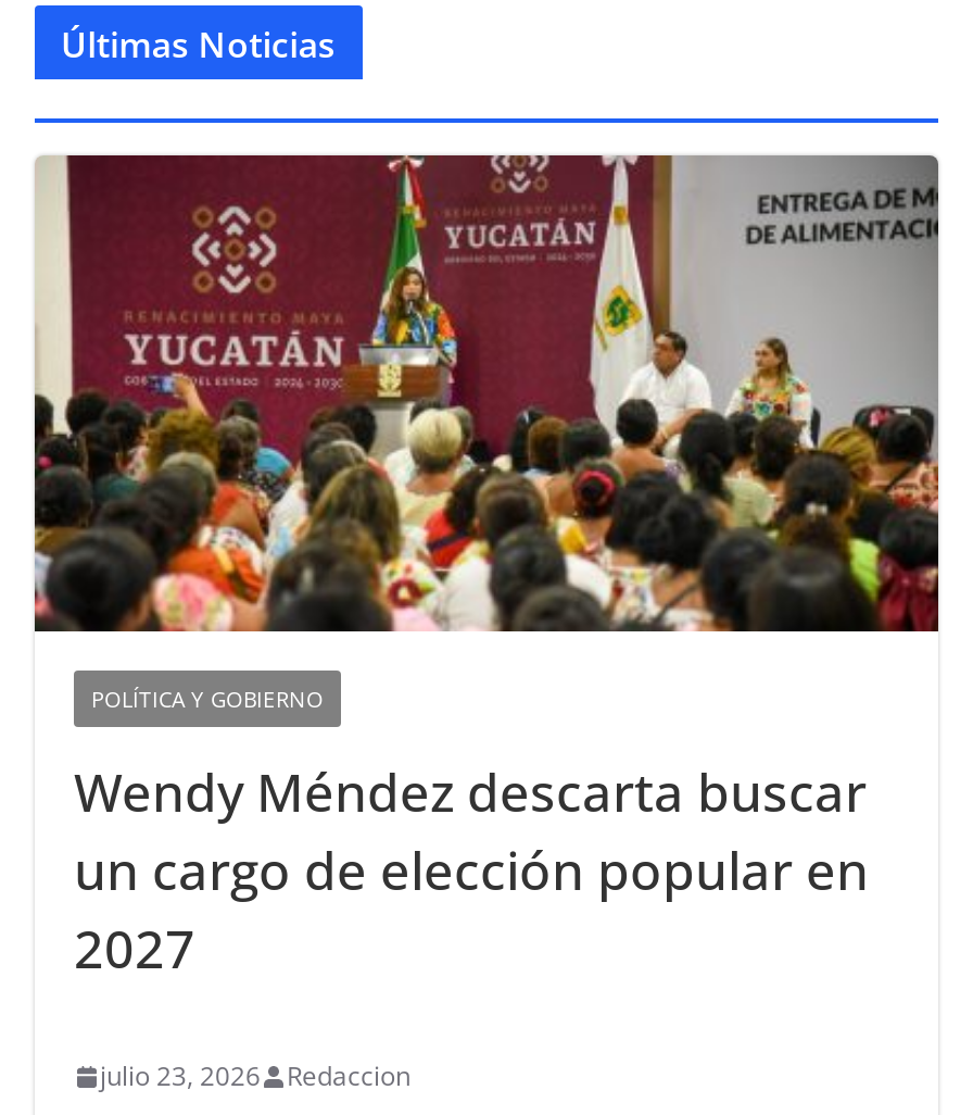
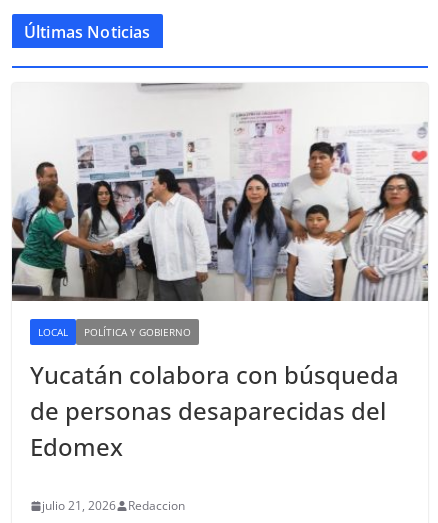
- [image]
+ [image]

+ LOCAL

- Wendy Méndez descarta buscar
- un cargo de elección popular en
- 2027
+ Yucatán colabora con búsqueda
+ de personas desaparecidas del
+ Edomex

- julio 23, 2026 Redaccion
+ julio 21, 2026 Redaccion
